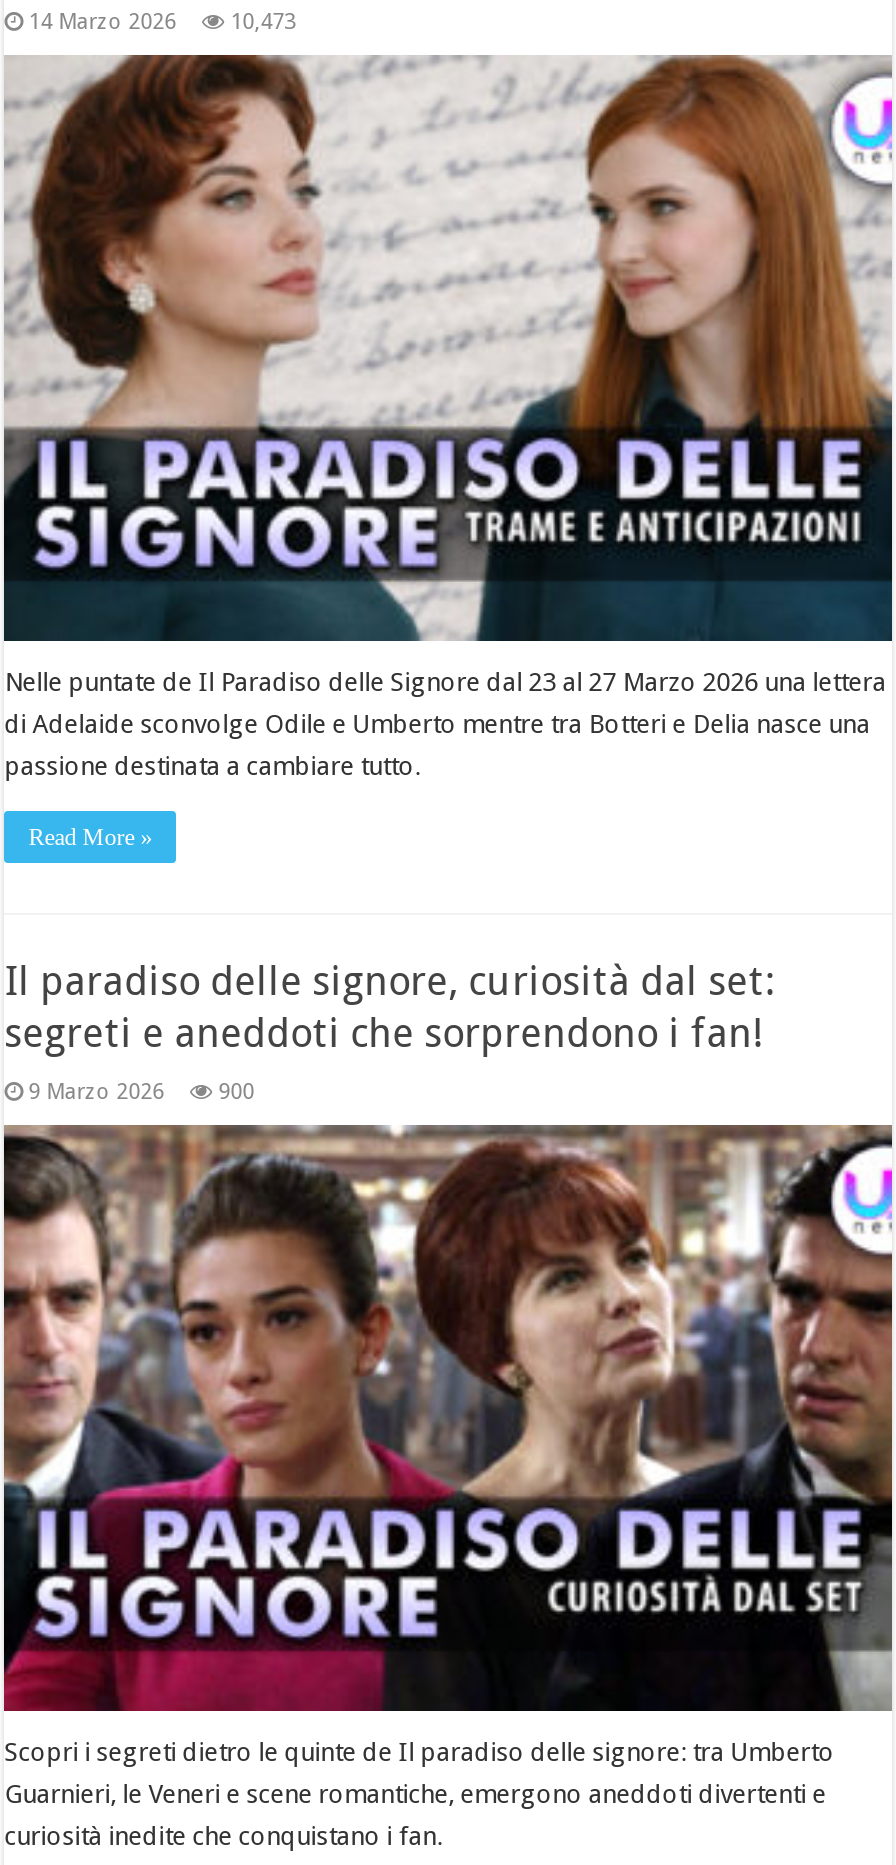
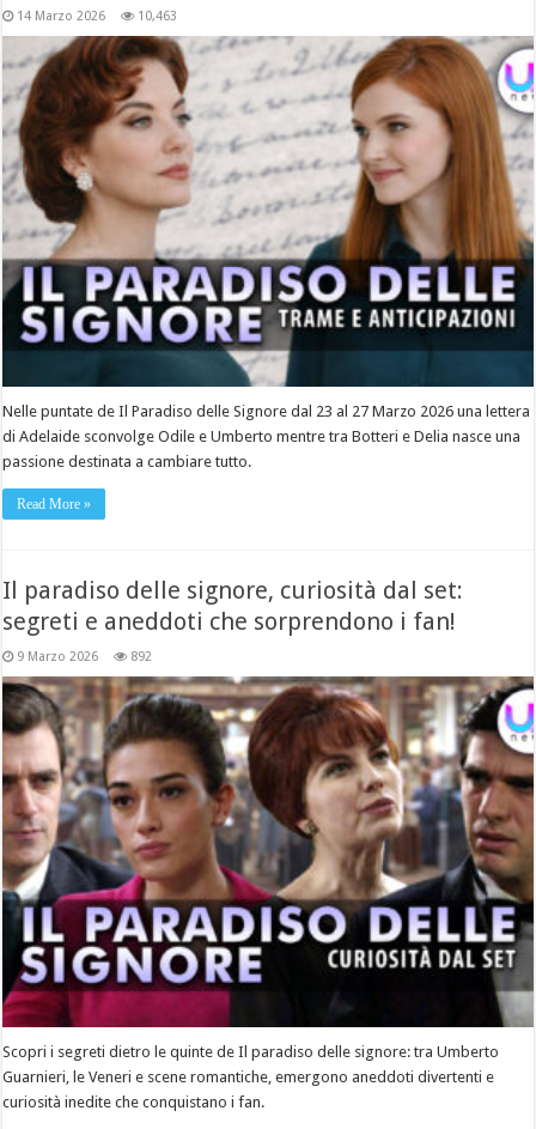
- 10,473
+ 10,463

- 900
+ 892
